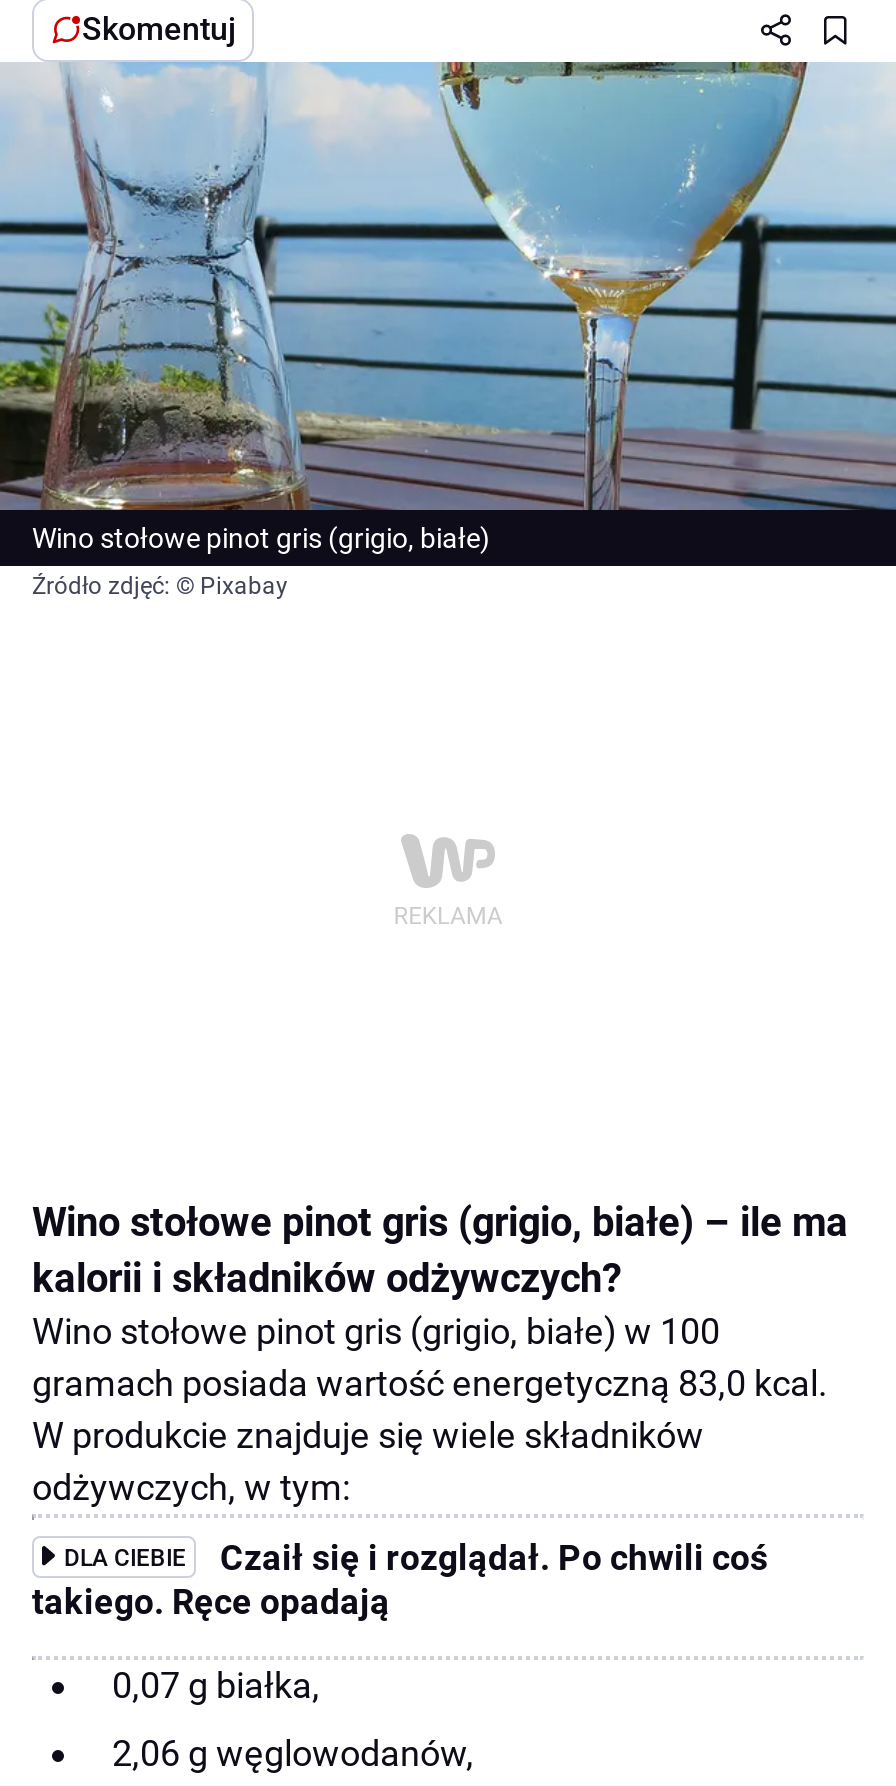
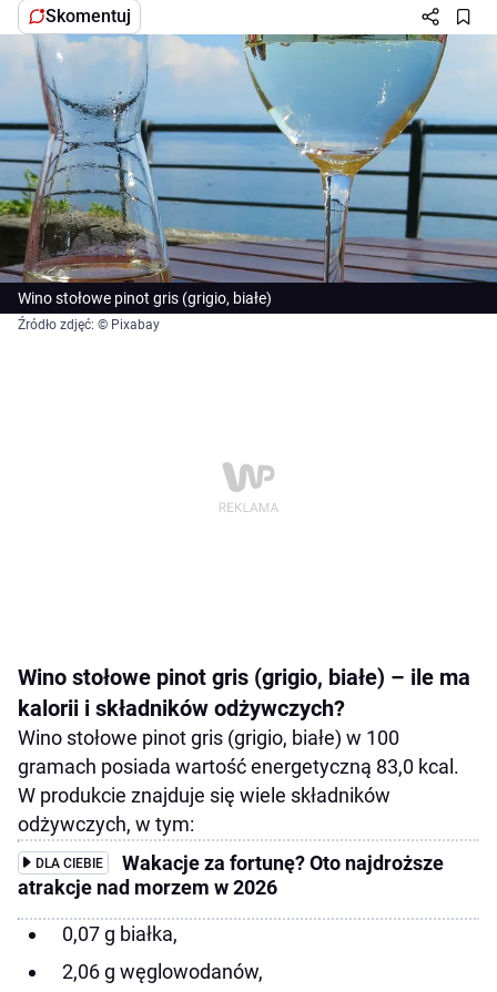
- Czaił się i rozglądał. Po chwili coś
- takiego. Ręce opadają
+ Wakacje za fortunę? Oto najdroższe
+ atrakcje nad morzem w 2026
